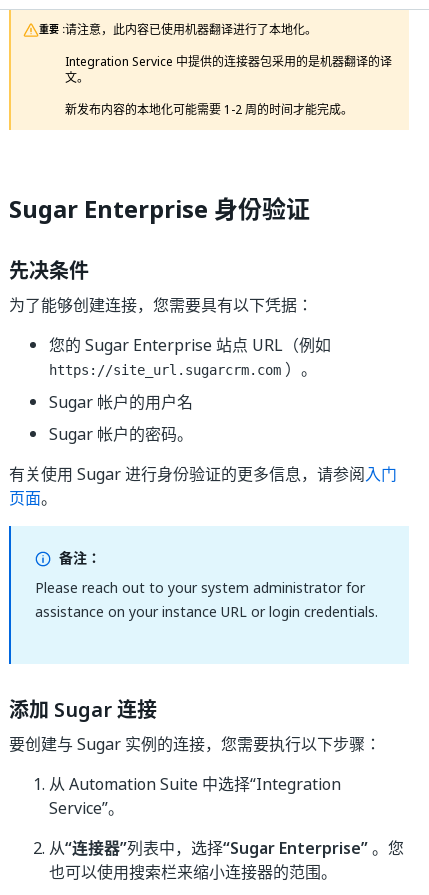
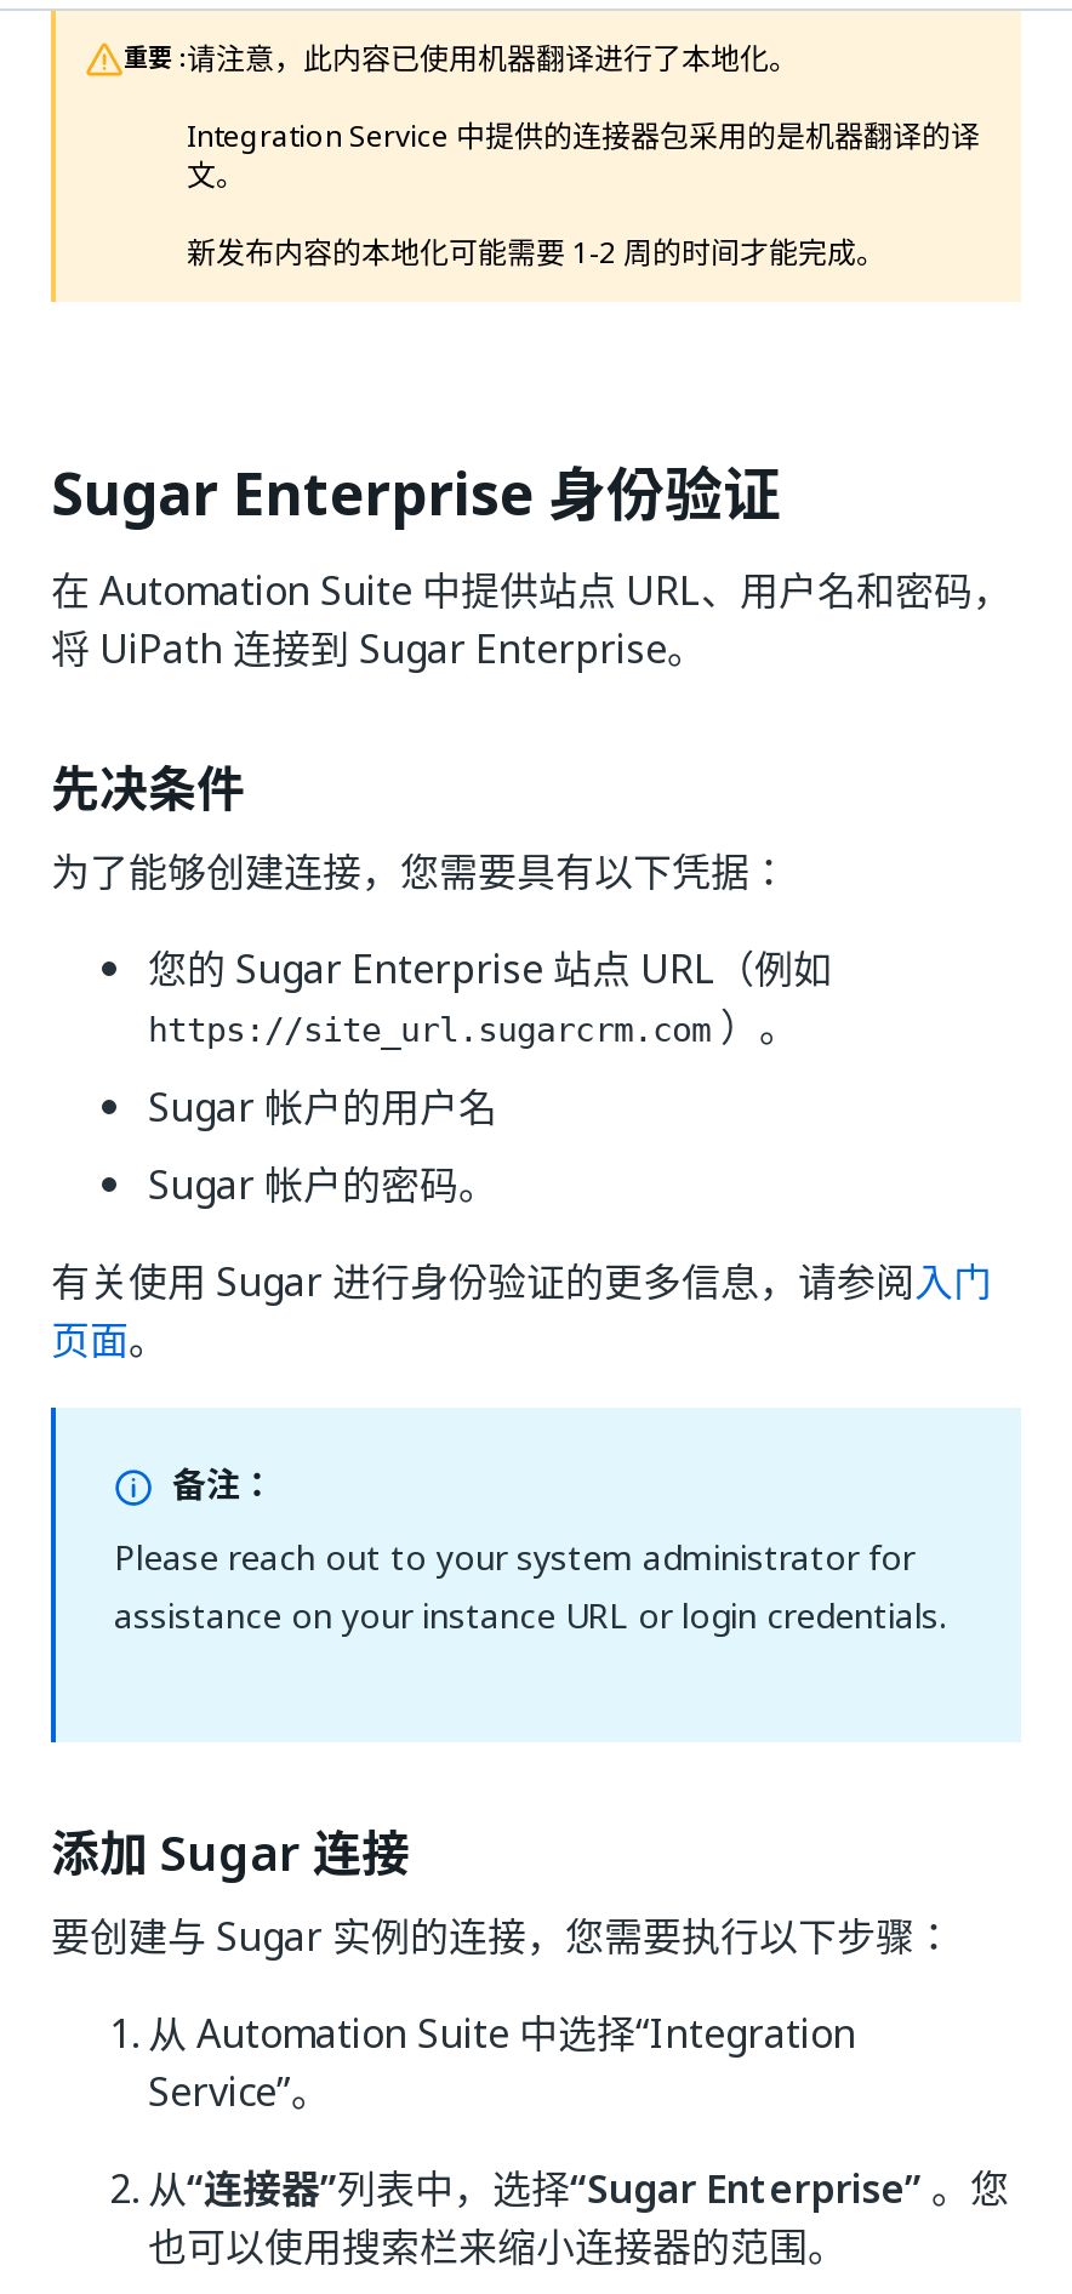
+ 在 Automation Suite 中提供站点 URL、用户名和密码，
+ 将 UiPath 连接到 Sugar Enterprise。
